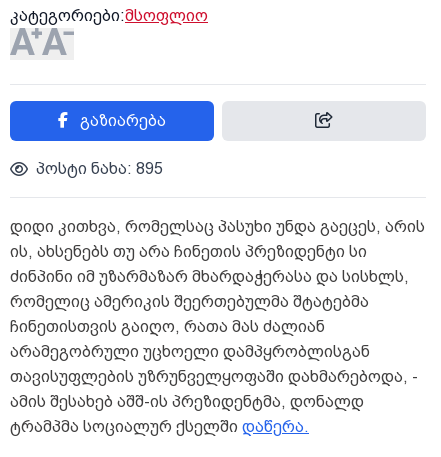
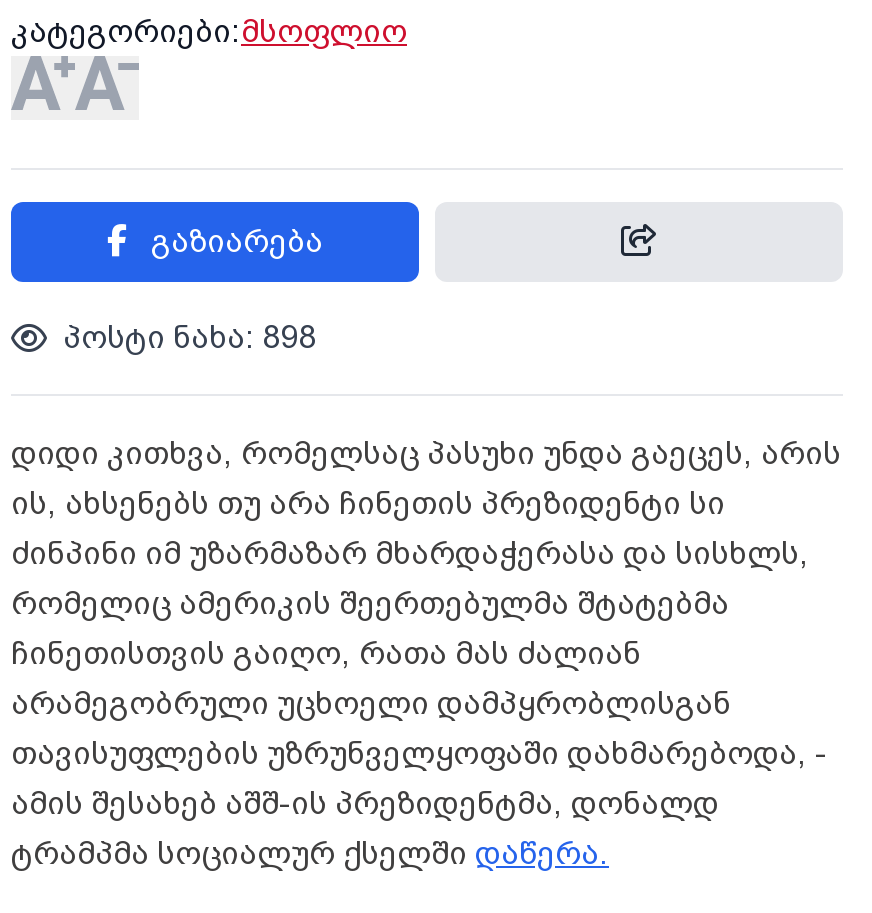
- პოსტი ნახა: 895
+ პოსტი ნახა: 898
